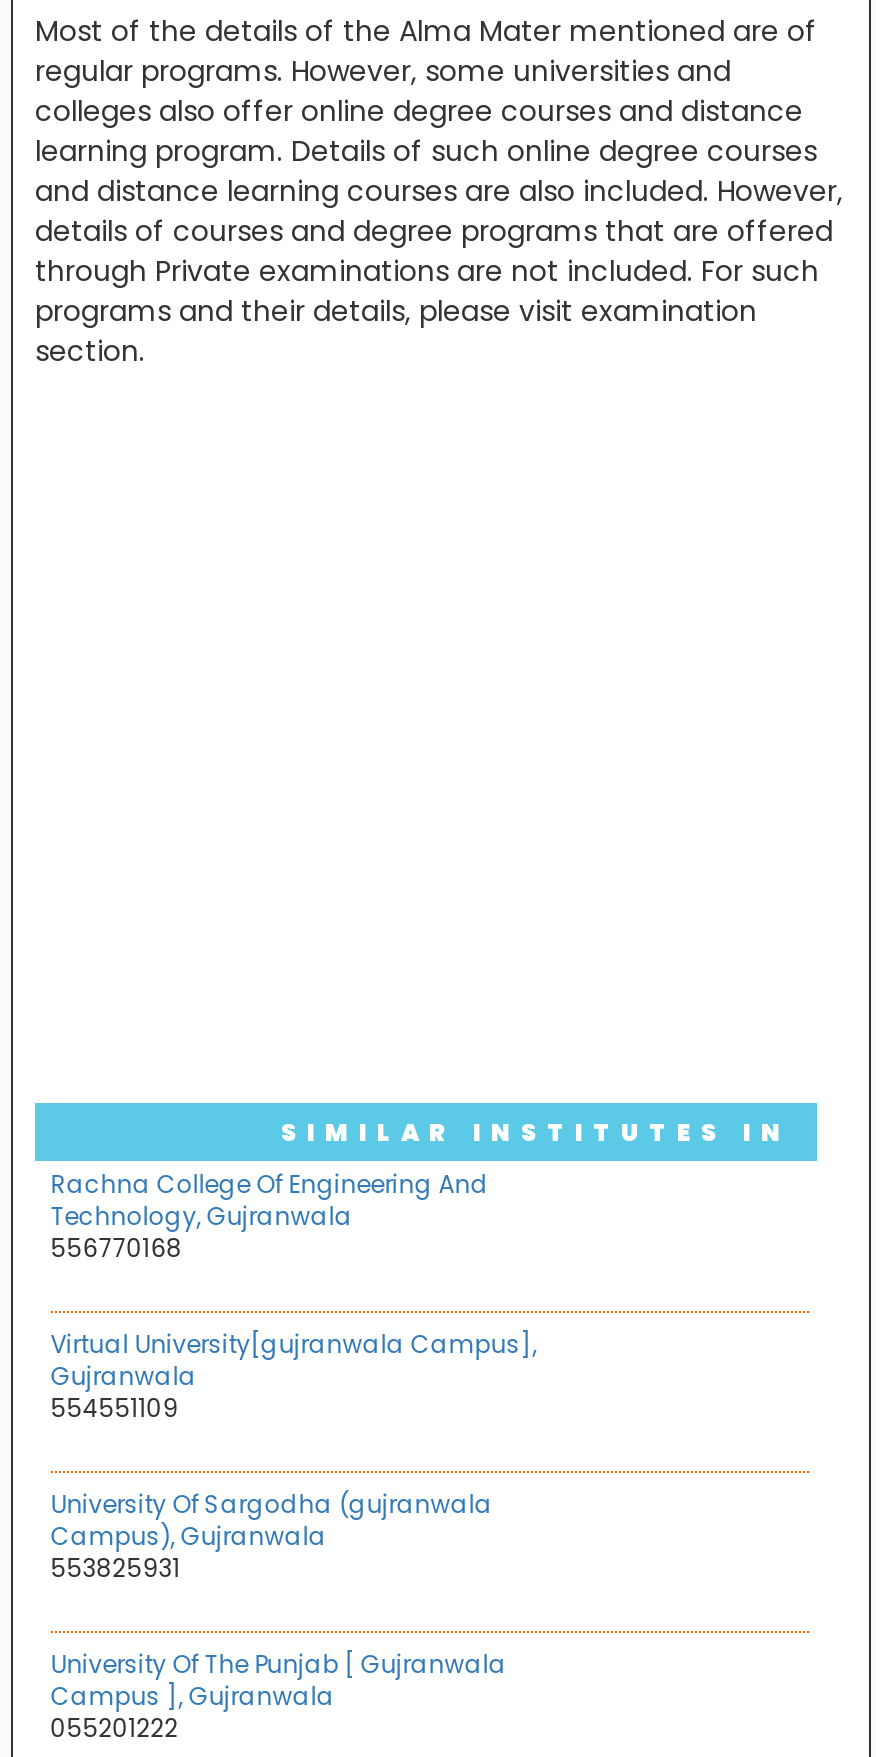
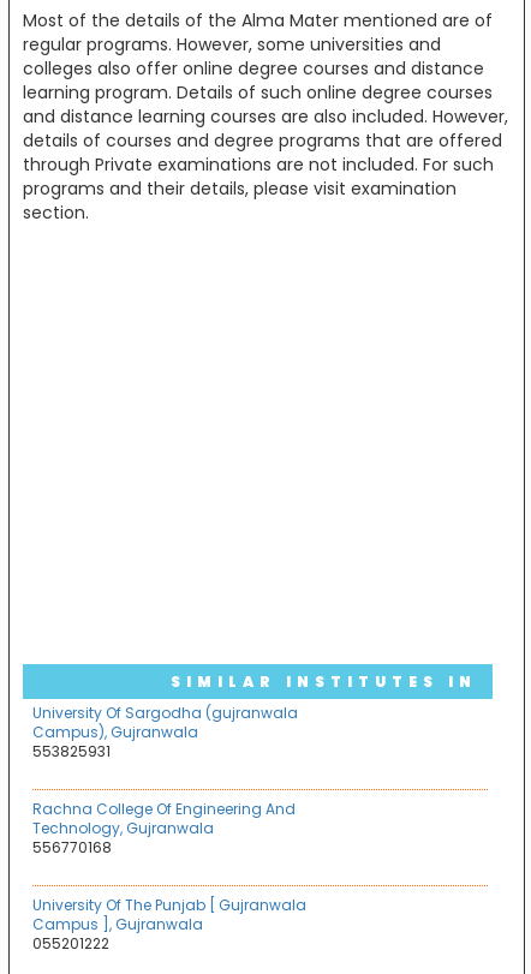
moved down: Rachna College Of Engineering And | Technology, Gujranwala | 556770168

- Virtual University[gujranwala Campus],
- Gujranwala
- 554551109

moved up: University Of Sargodha (gujranwala | Campus), Gujranwala | 553825931
